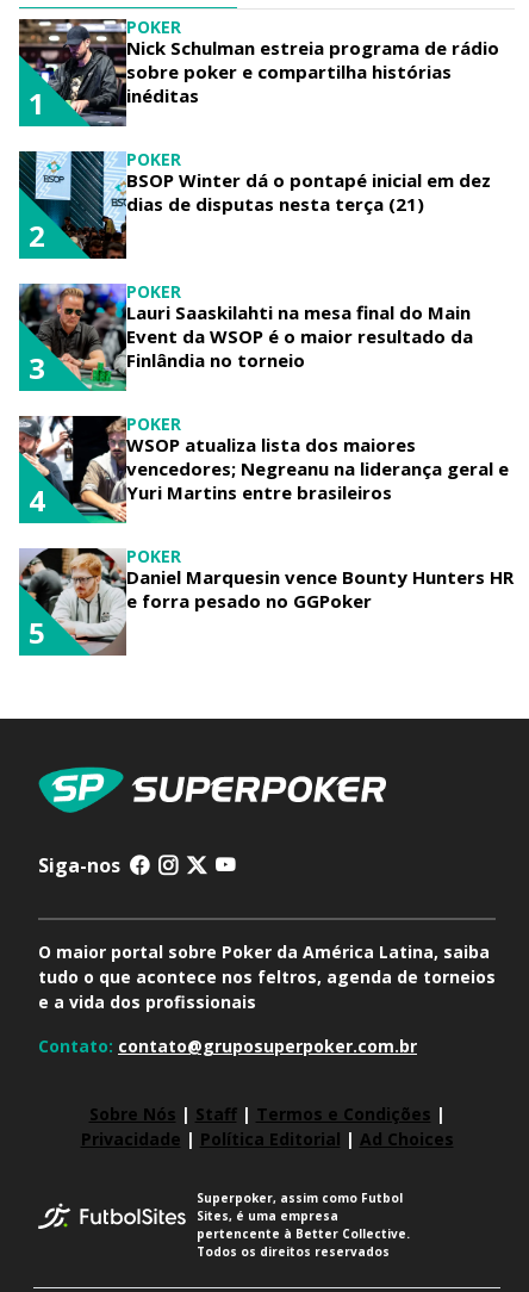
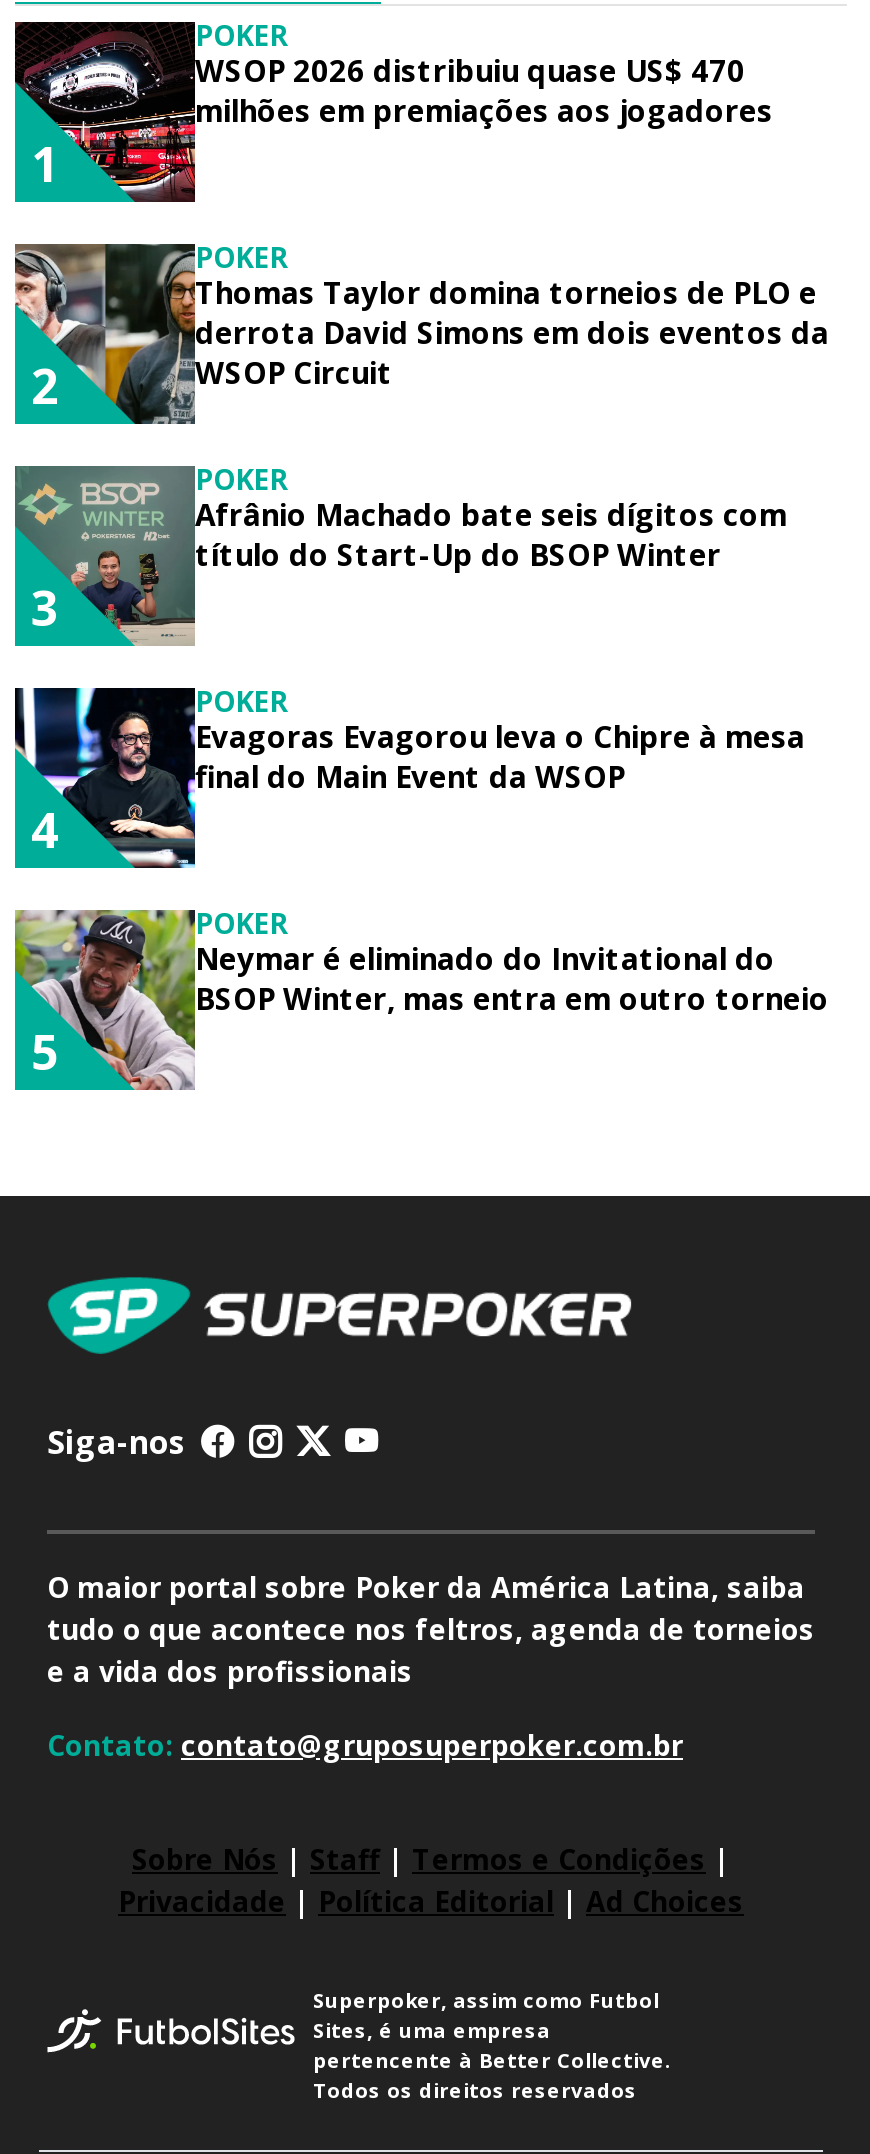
- [image]
- Nick Schulman estreia programa de rádio
- sobre poker e compartilha histórias
- inéditas
+ [image]
+ WSOP 2026 distribuiu quase US$ 470
+ milhões em premiações aos jogadores

- [image]
- BSOP Winter dá o pontapé inicial em dez
- dias de disputas nesta terça (21)
+ [image]
+ Thomas Taylor domina torneios de PLO e
+ derrota David Simons em dois eventos da
+ WSOP Circuit

- [image]
- Lauri Saaskilahti na mesa final do Main
- Event da WSOP é o maior resultado da
- Finlândia no torneio
+ [image]
+ Afrânio Machado bate seis dígitos com
+ título do Start-Up do BSOP Winter

- [image]
- WSOP atualiza lista dos maiores
- vencedores; Negreanu na liderança geral e
- Yuri Martins entre brasileiros
+ [image]
+ Evagoras Evagorou leva o Chipre à mesa
+ final do Main Event da WSOP

- [image]
- Daniel Marquesin vence Bounty Hunters HR
- e forra pesado no GGPoker
+ [image]
+ Neymar é eliminado do Invitational do
+ BSOP Winter, mas entra em outro torneio
